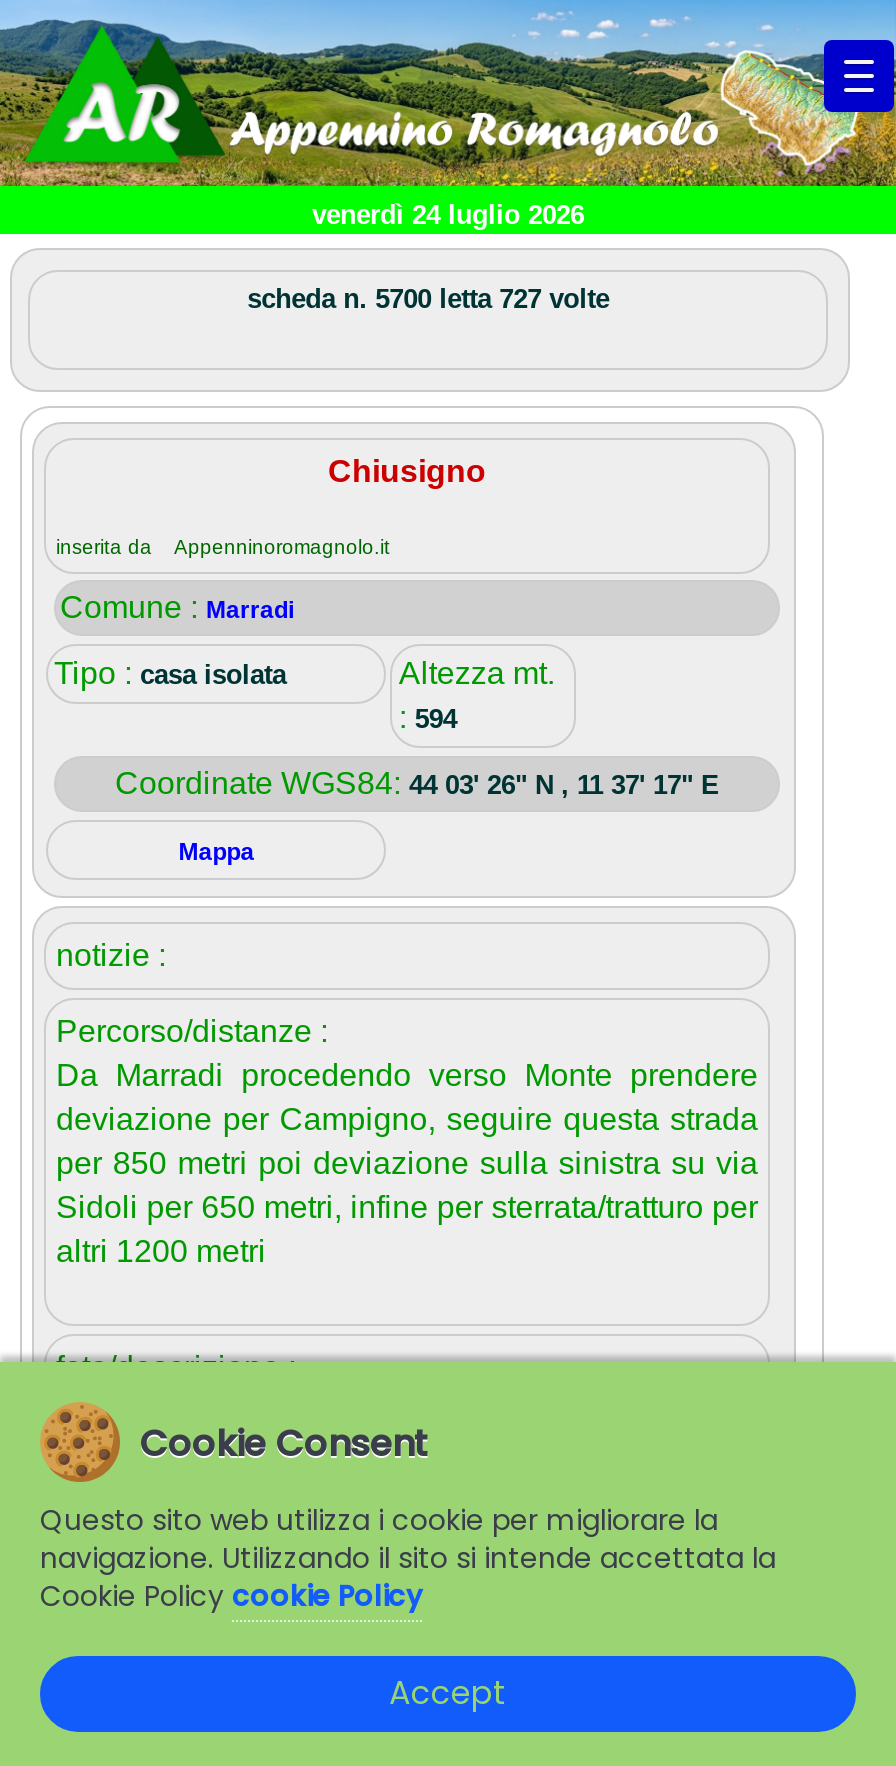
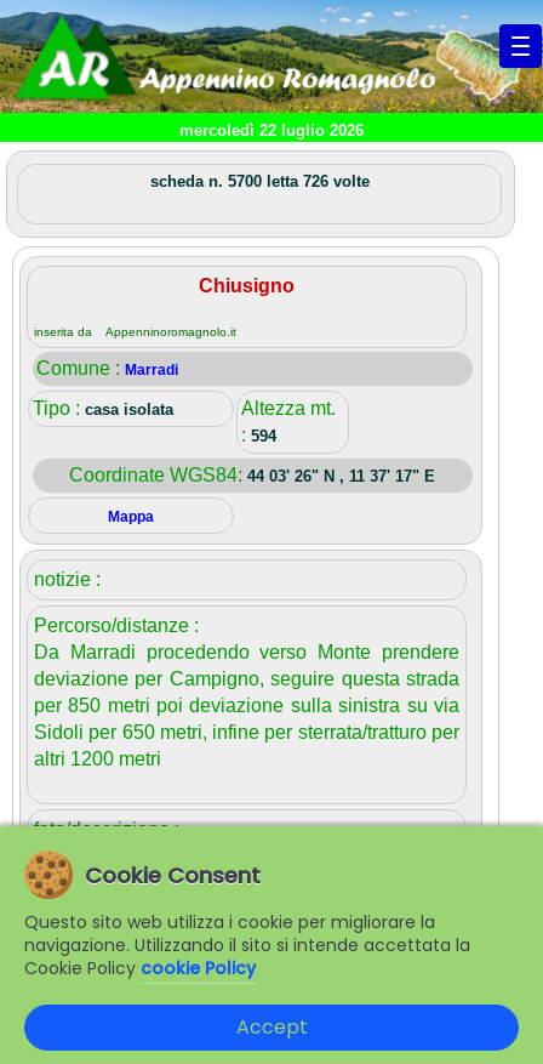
- venerdì 24 luglio 2026
+ mercoledì 22 luglio 2026

- scheda n. 5700 letta 727 volte
+ scheda n. 5700 letta 726 volte
